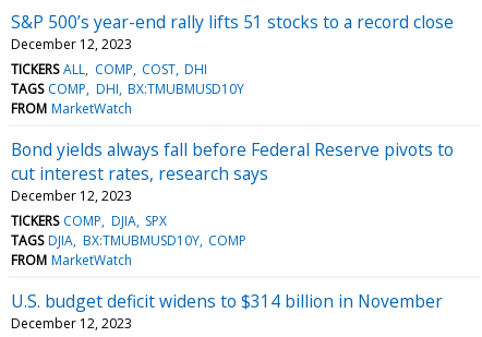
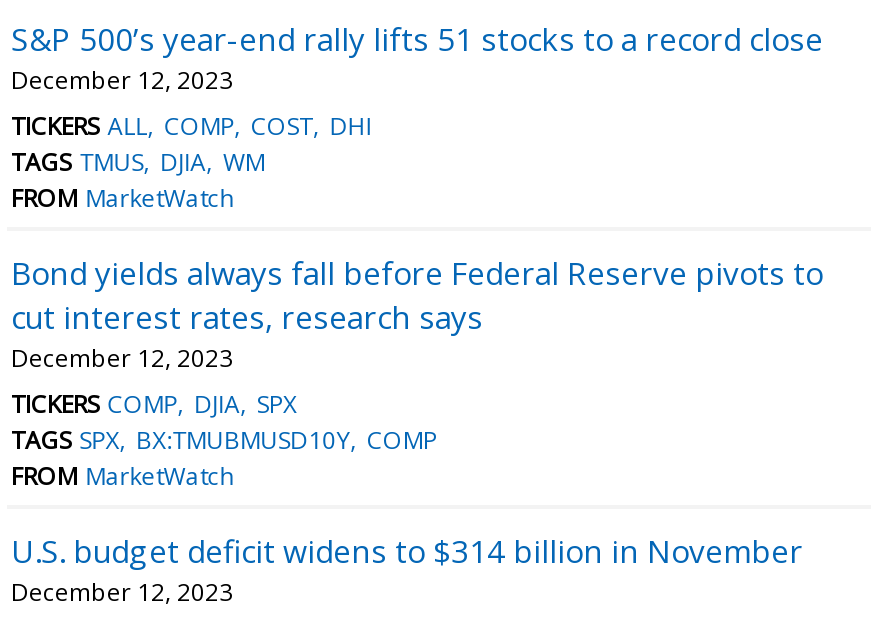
- TAGS COMP DHI BX:TMUBMUSD10Y
+ TAGS TMUS DJIA WM

- TAGS DJIA BX:TMUBMUSD10Y COMP
+ TAGS SPX BX:TMUBMUSD10Y COMP
